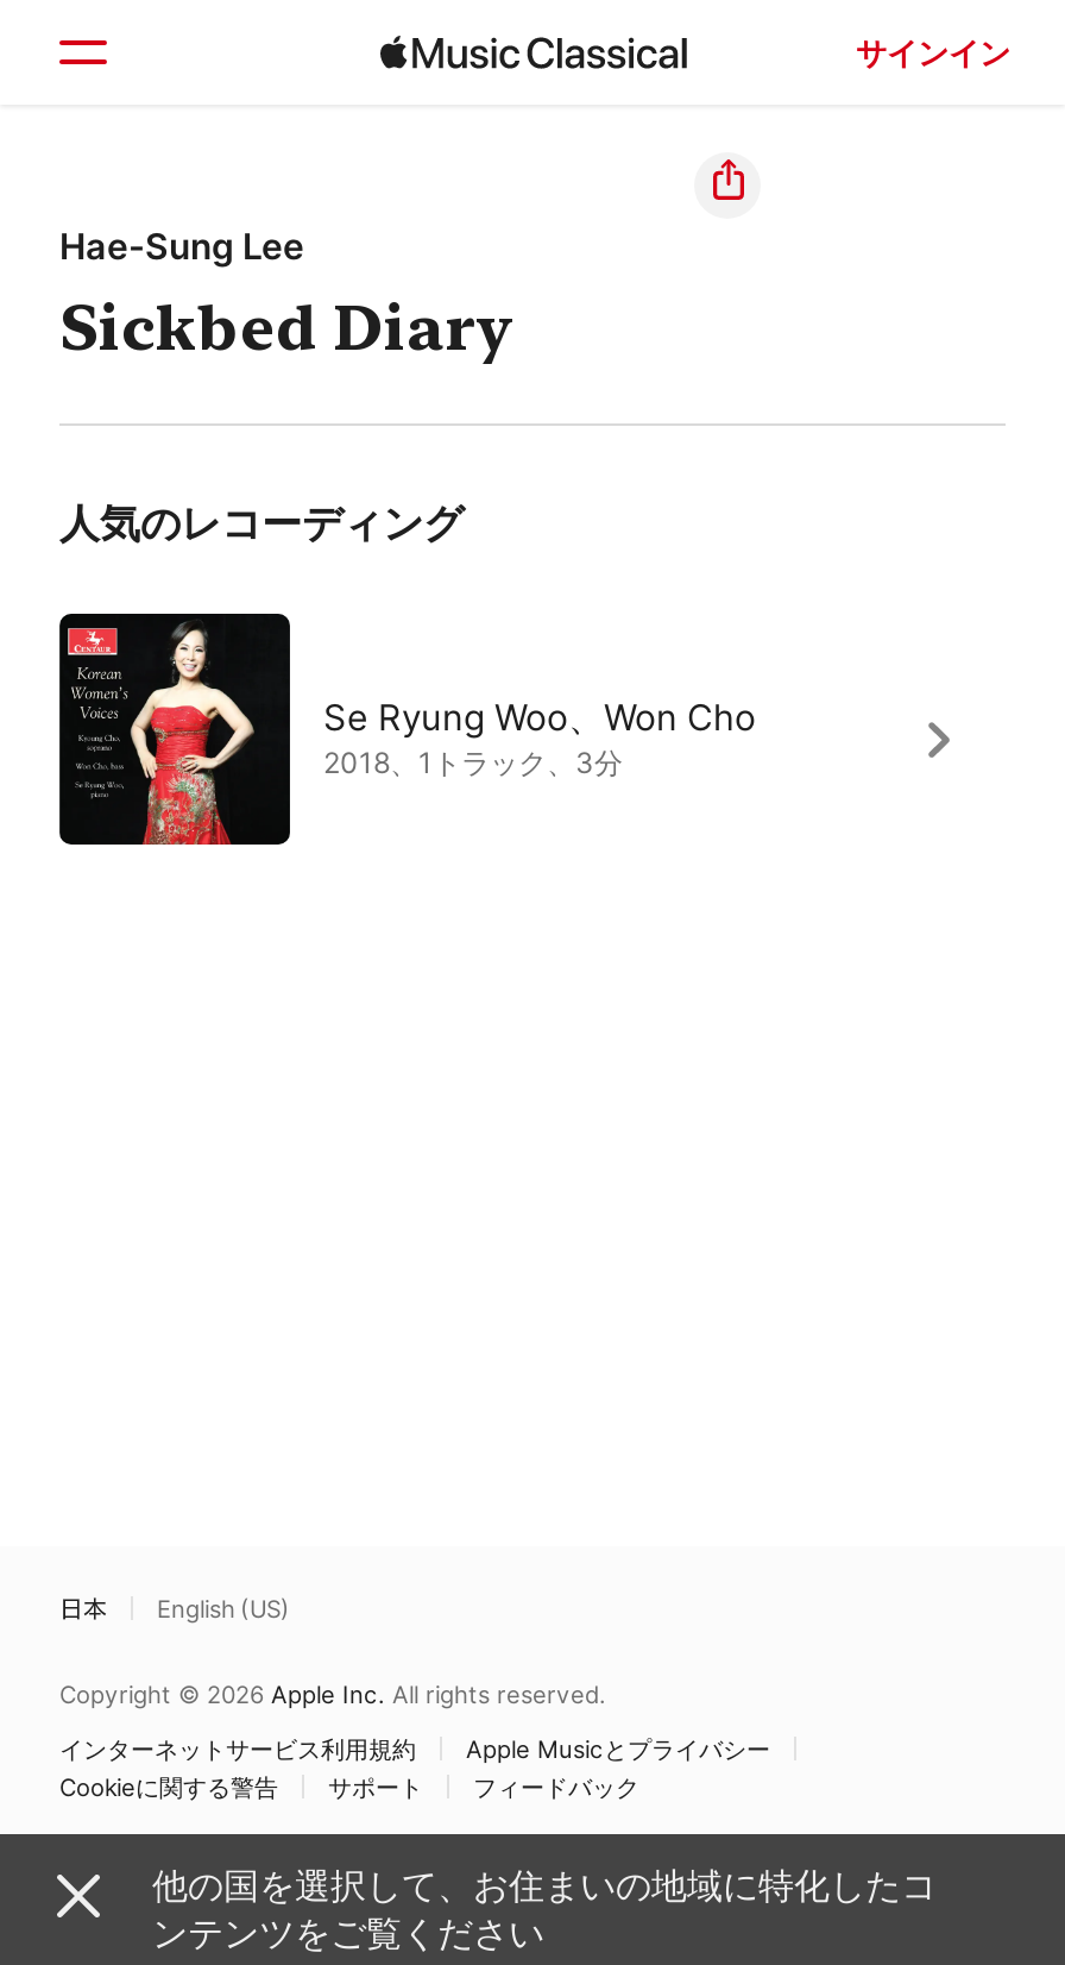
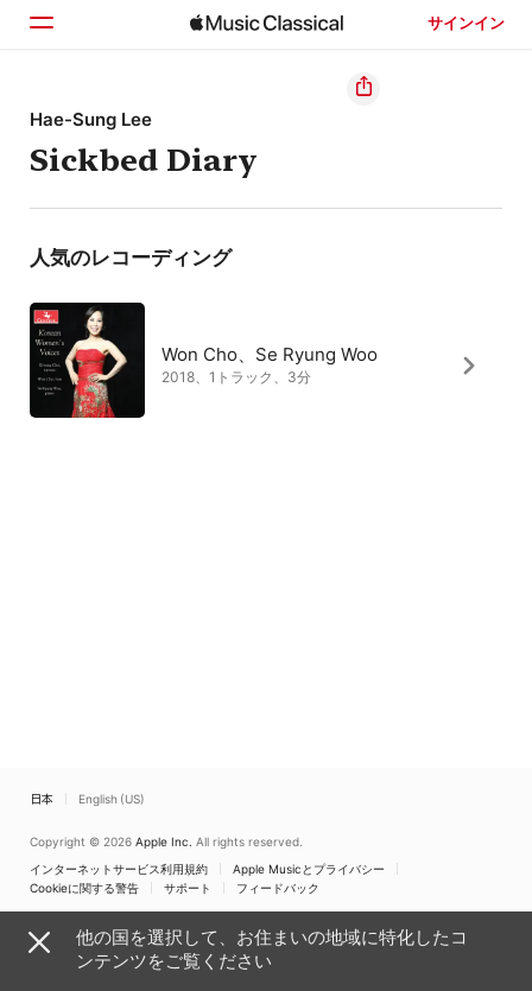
- Se Ryung Woo、Won Cho
+ Won Cho、Se Ryung Woo
